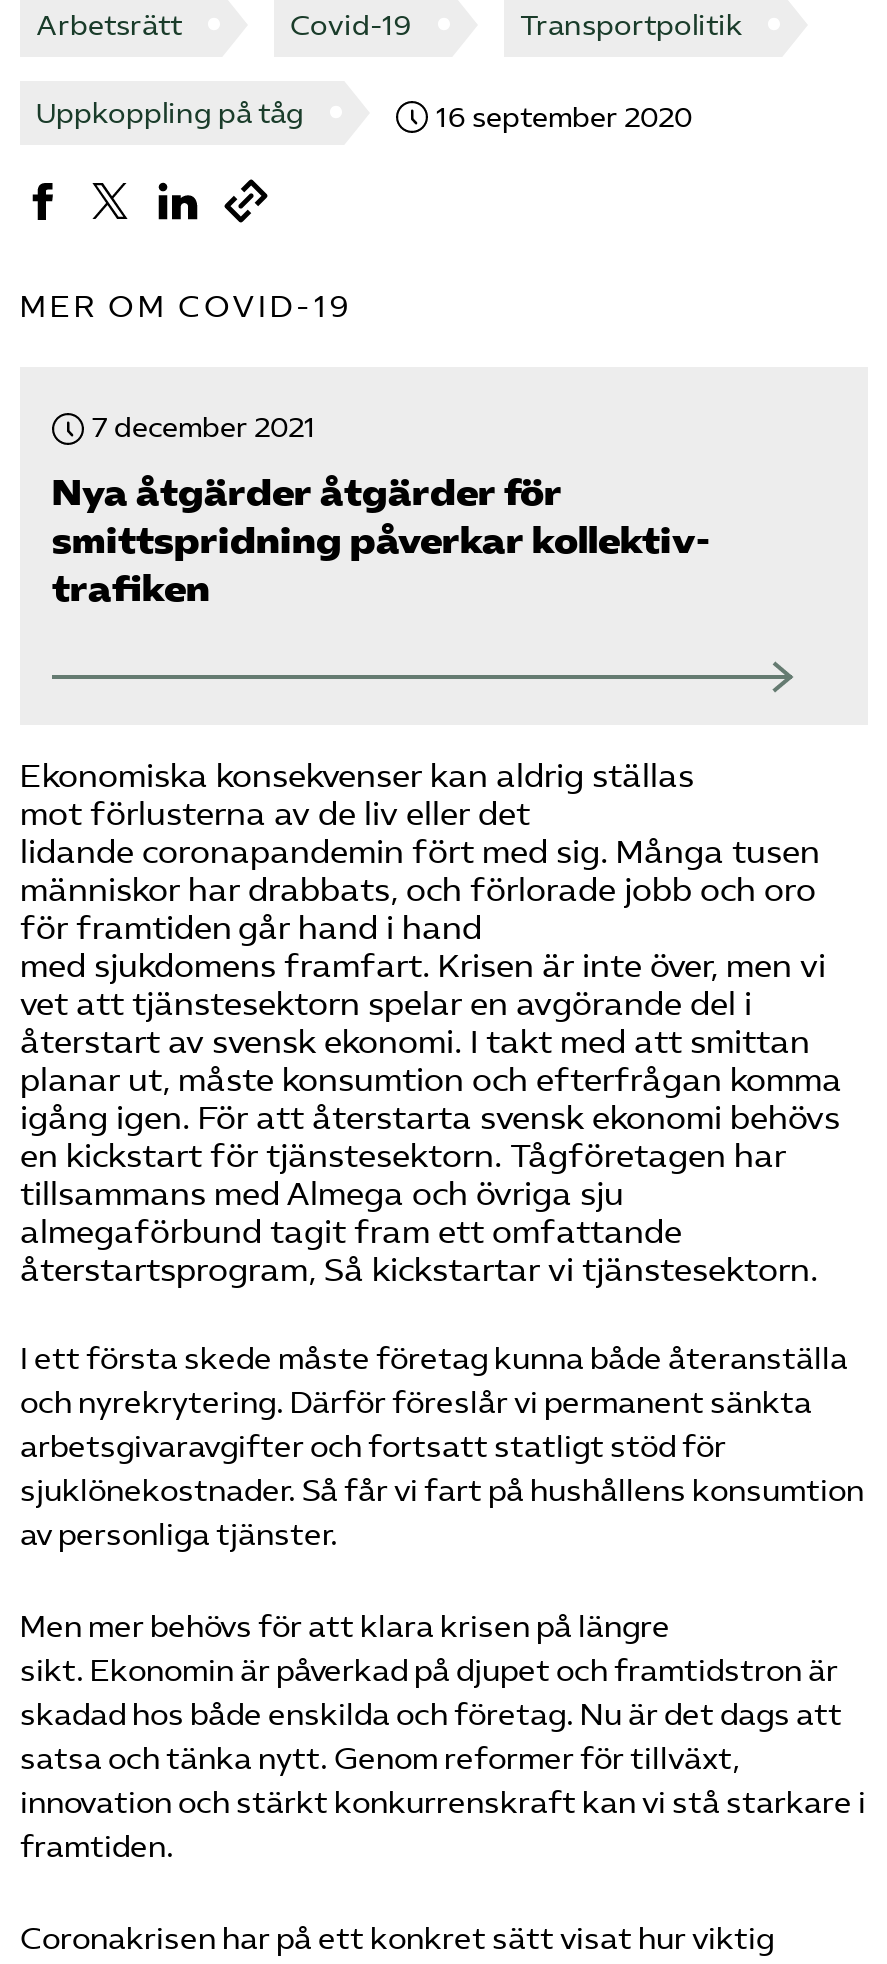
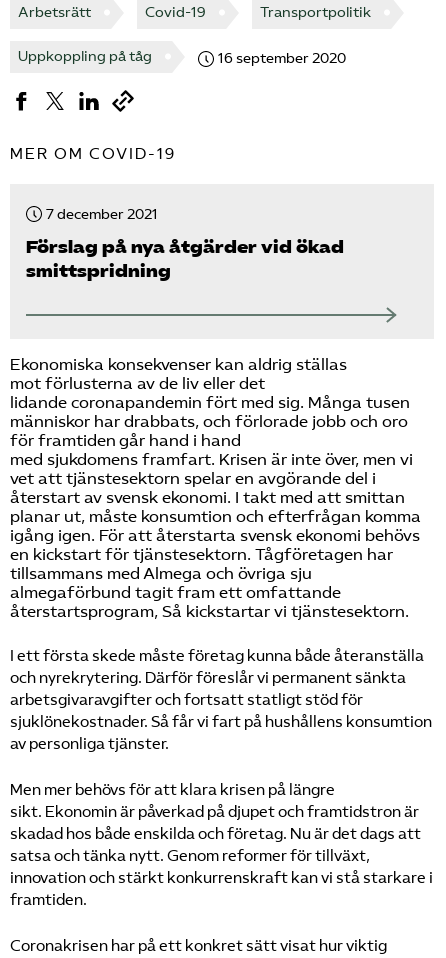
- Nya åtgärder åtgärder för
- smittspridning påverkar kollektiv
- trafiken
+ Förslag på nya åtgärder vid ökad
+ smittspridning
